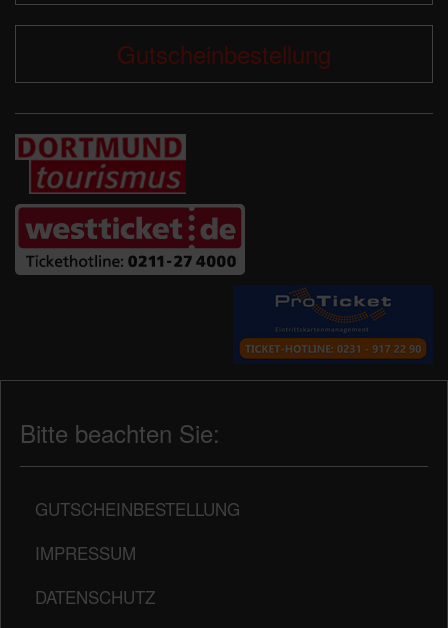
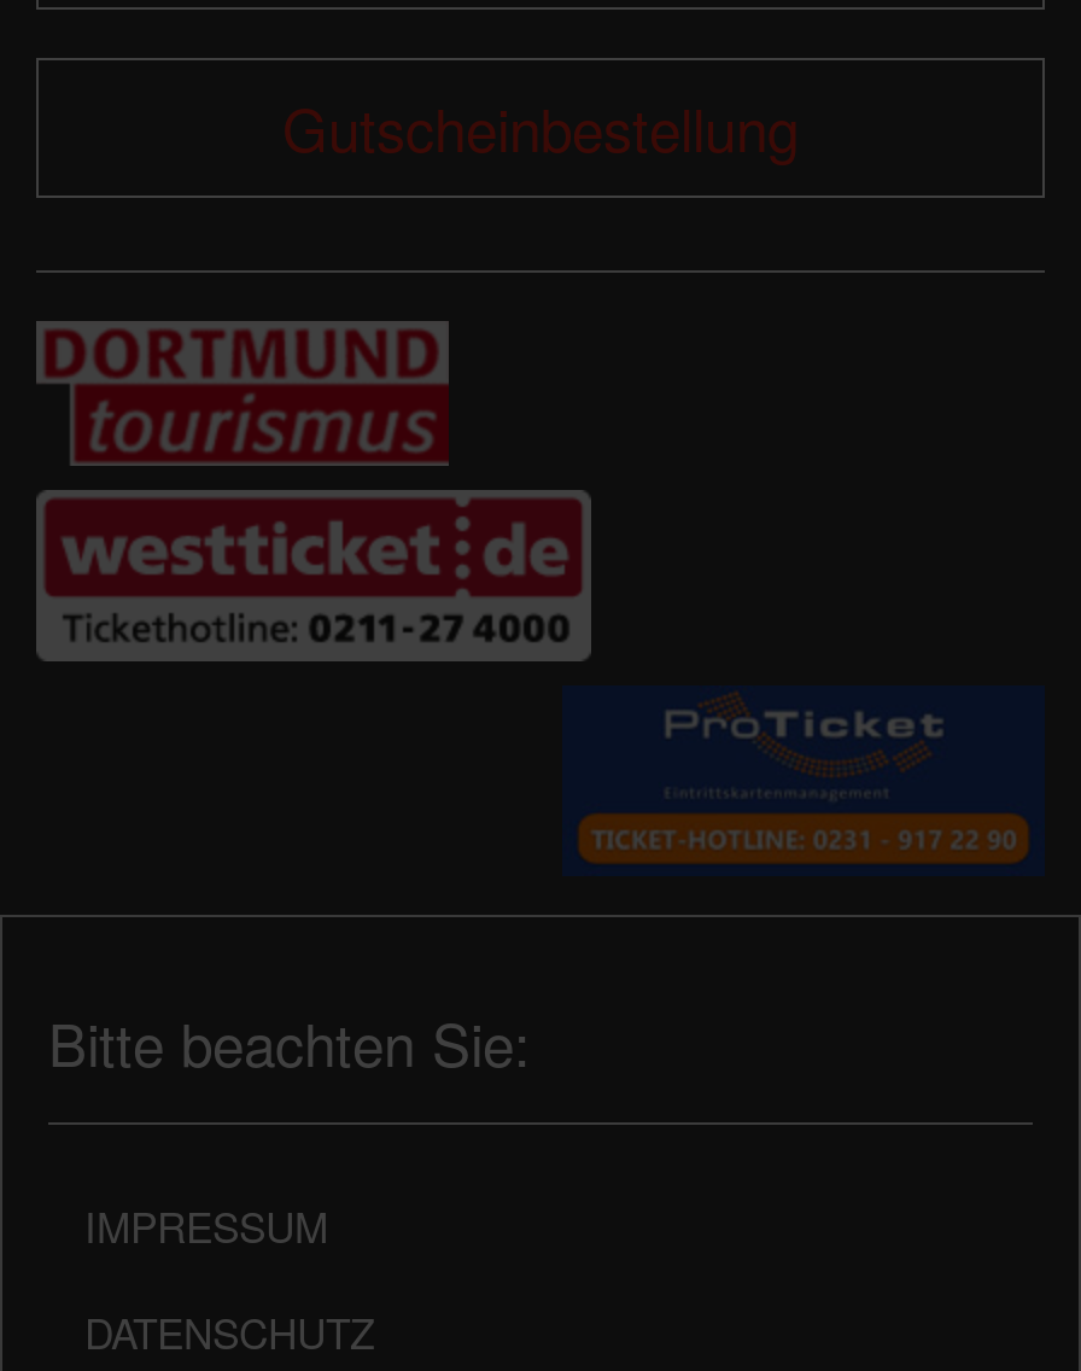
- GUTSCHEINBESTELLUNG
